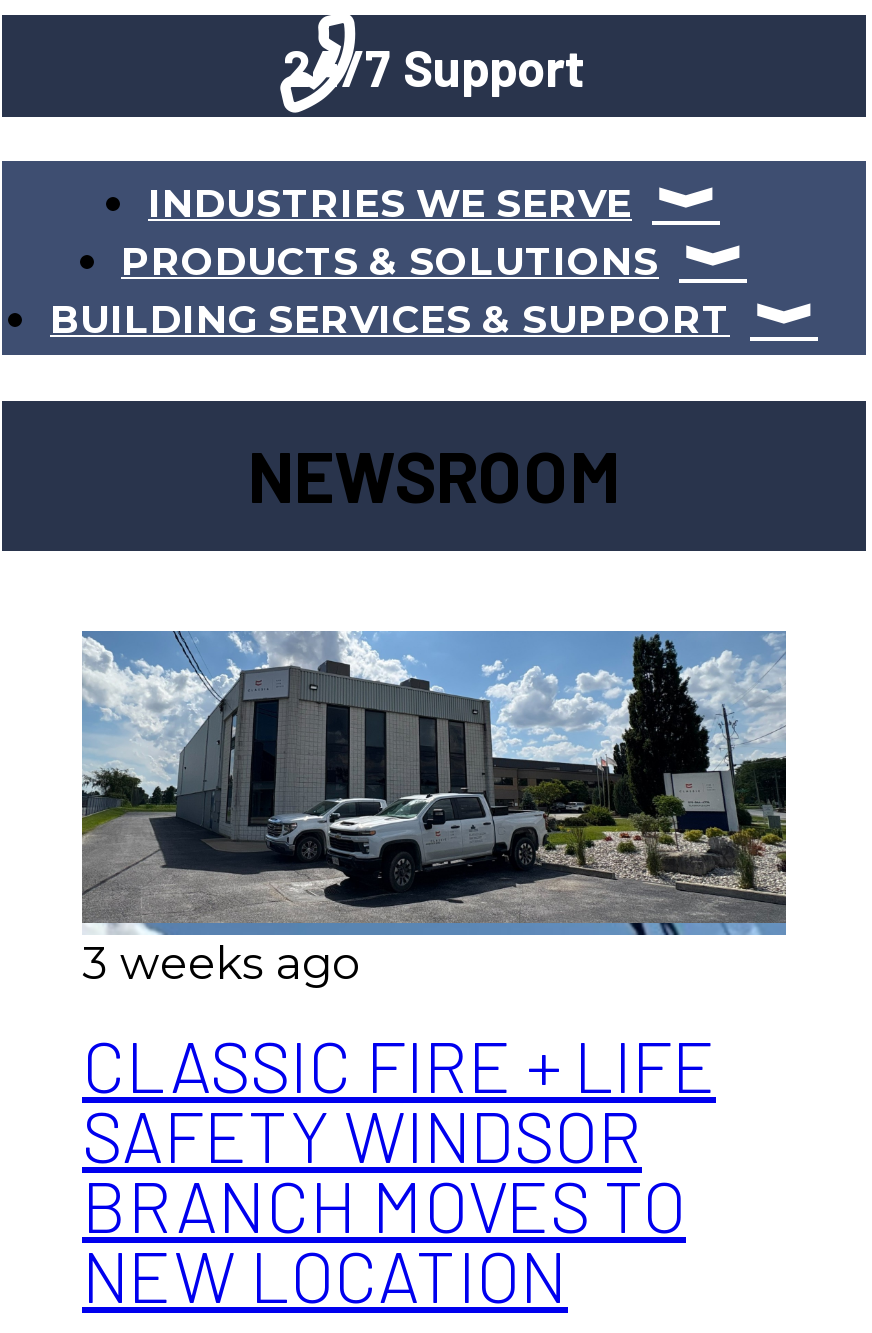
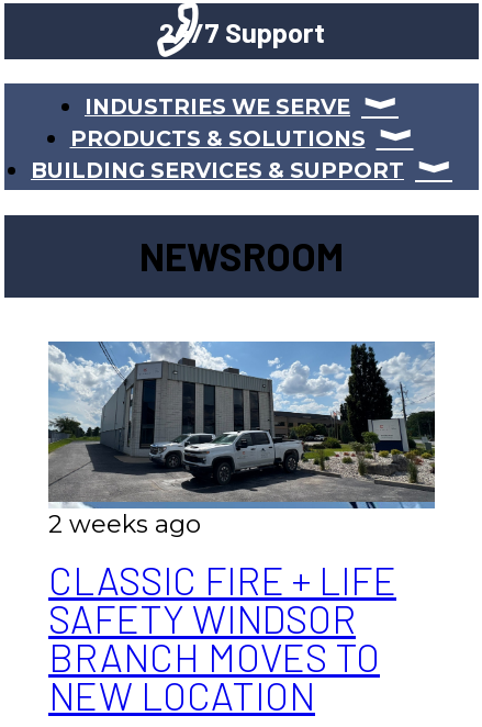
- 3 weeks ago
+ 2 weeks ago
